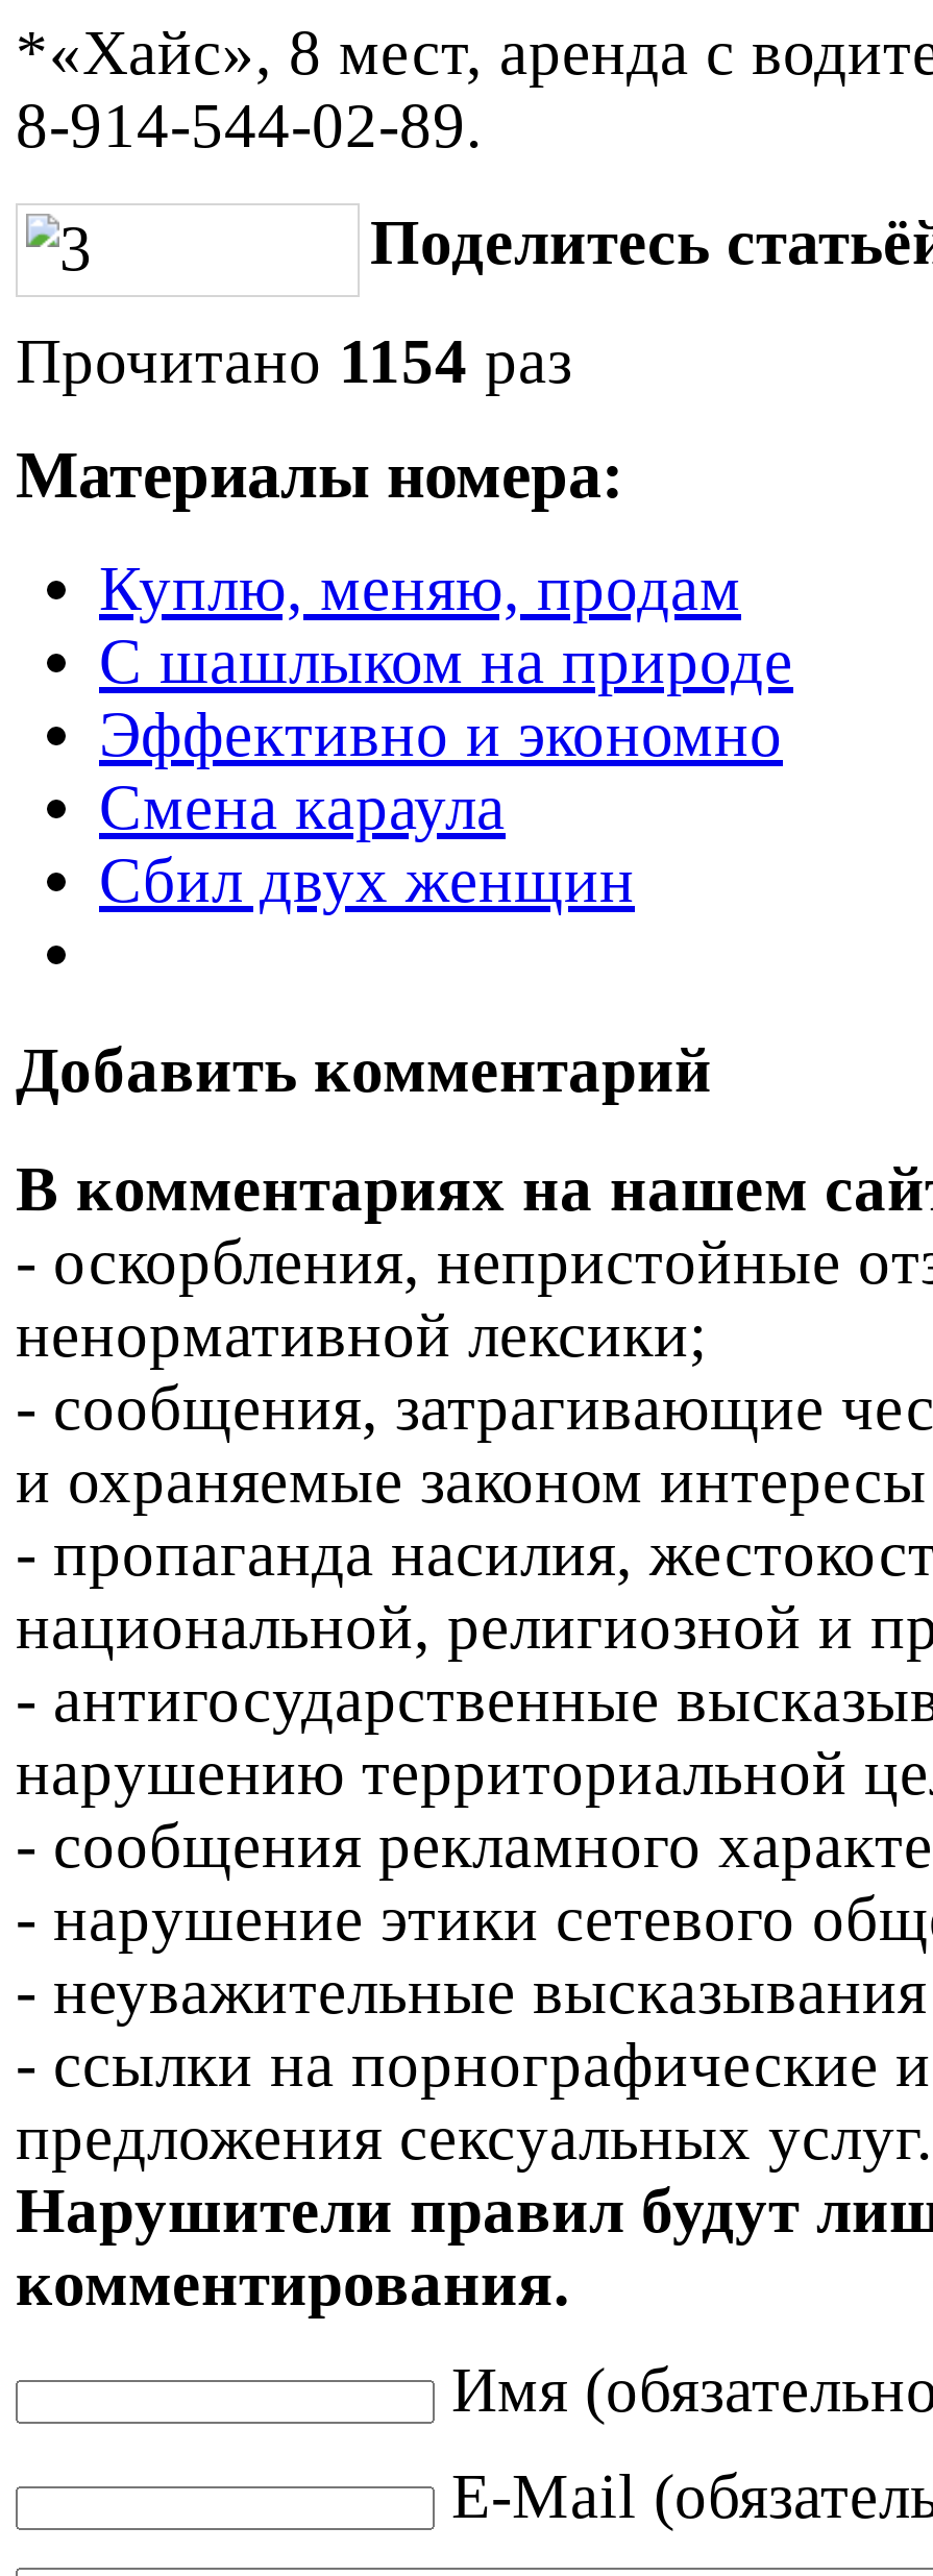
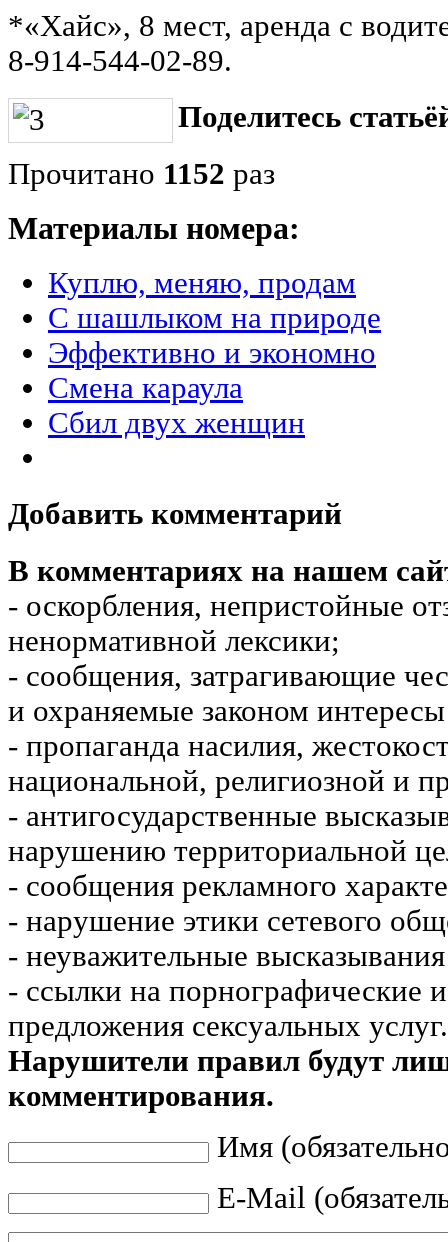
- Прочитано 1154 раз
+ Прочитано 1152 раз
